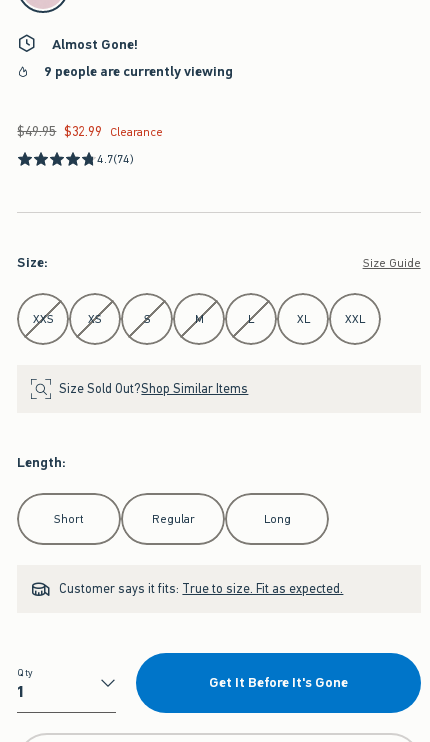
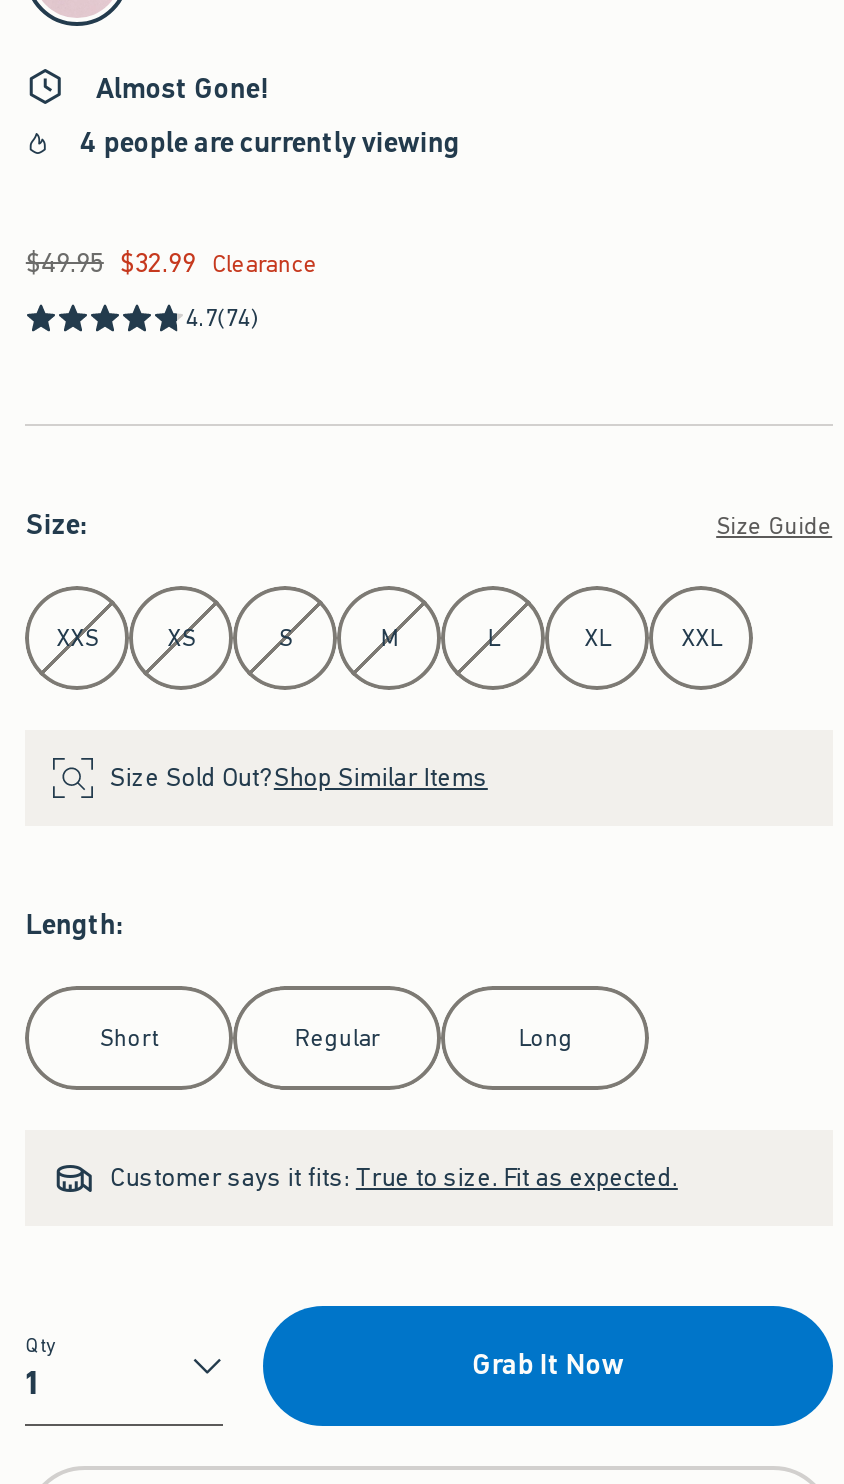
- 9 people are currently viewing
+ 4 people are currently viewing

- Get It Before It's Gone
+ Grab It Now
